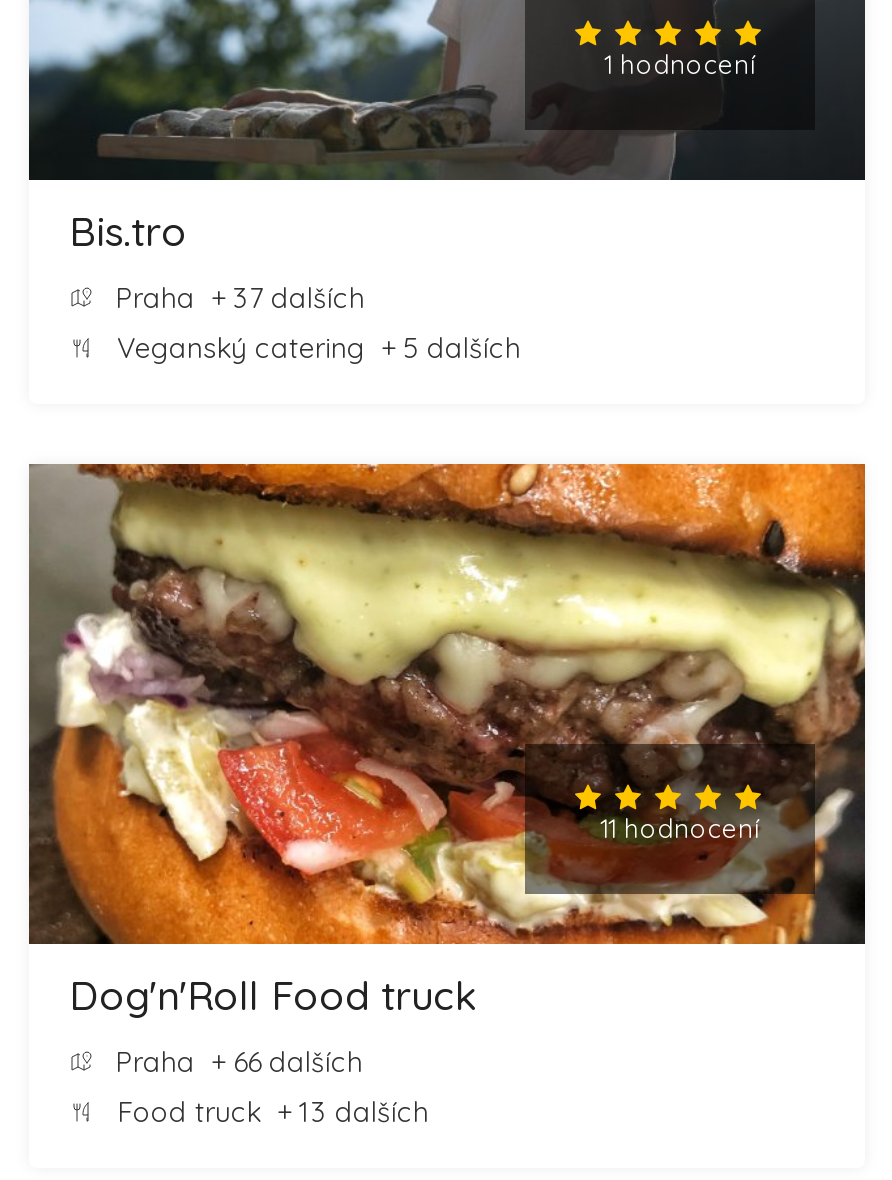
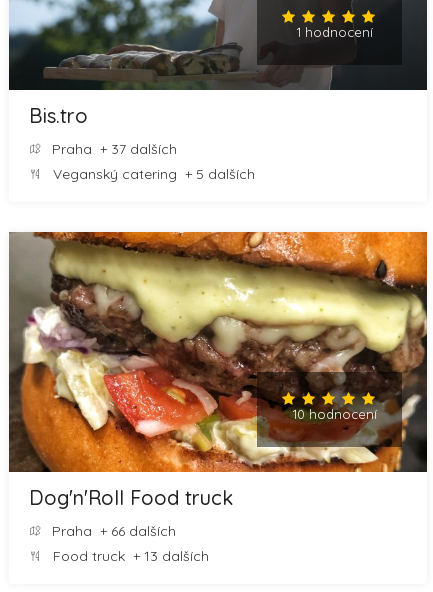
- 11 hodnocení
+ 10 hodnocení
